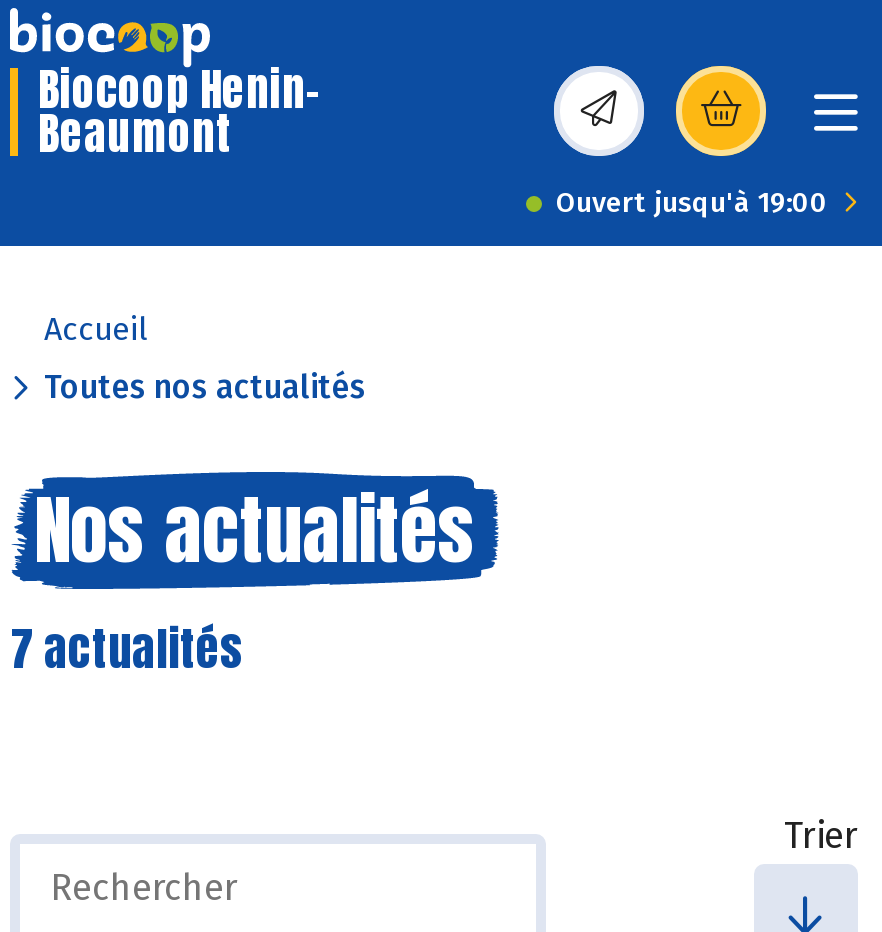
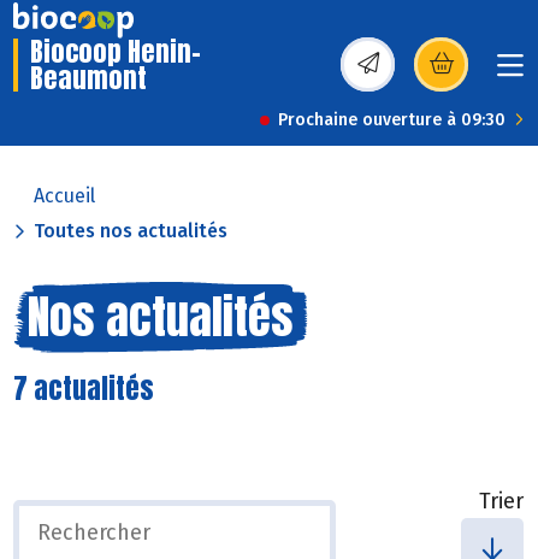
- Ouvert jusqu'à 19:00
+ Prochaine ouverture à 09:30
